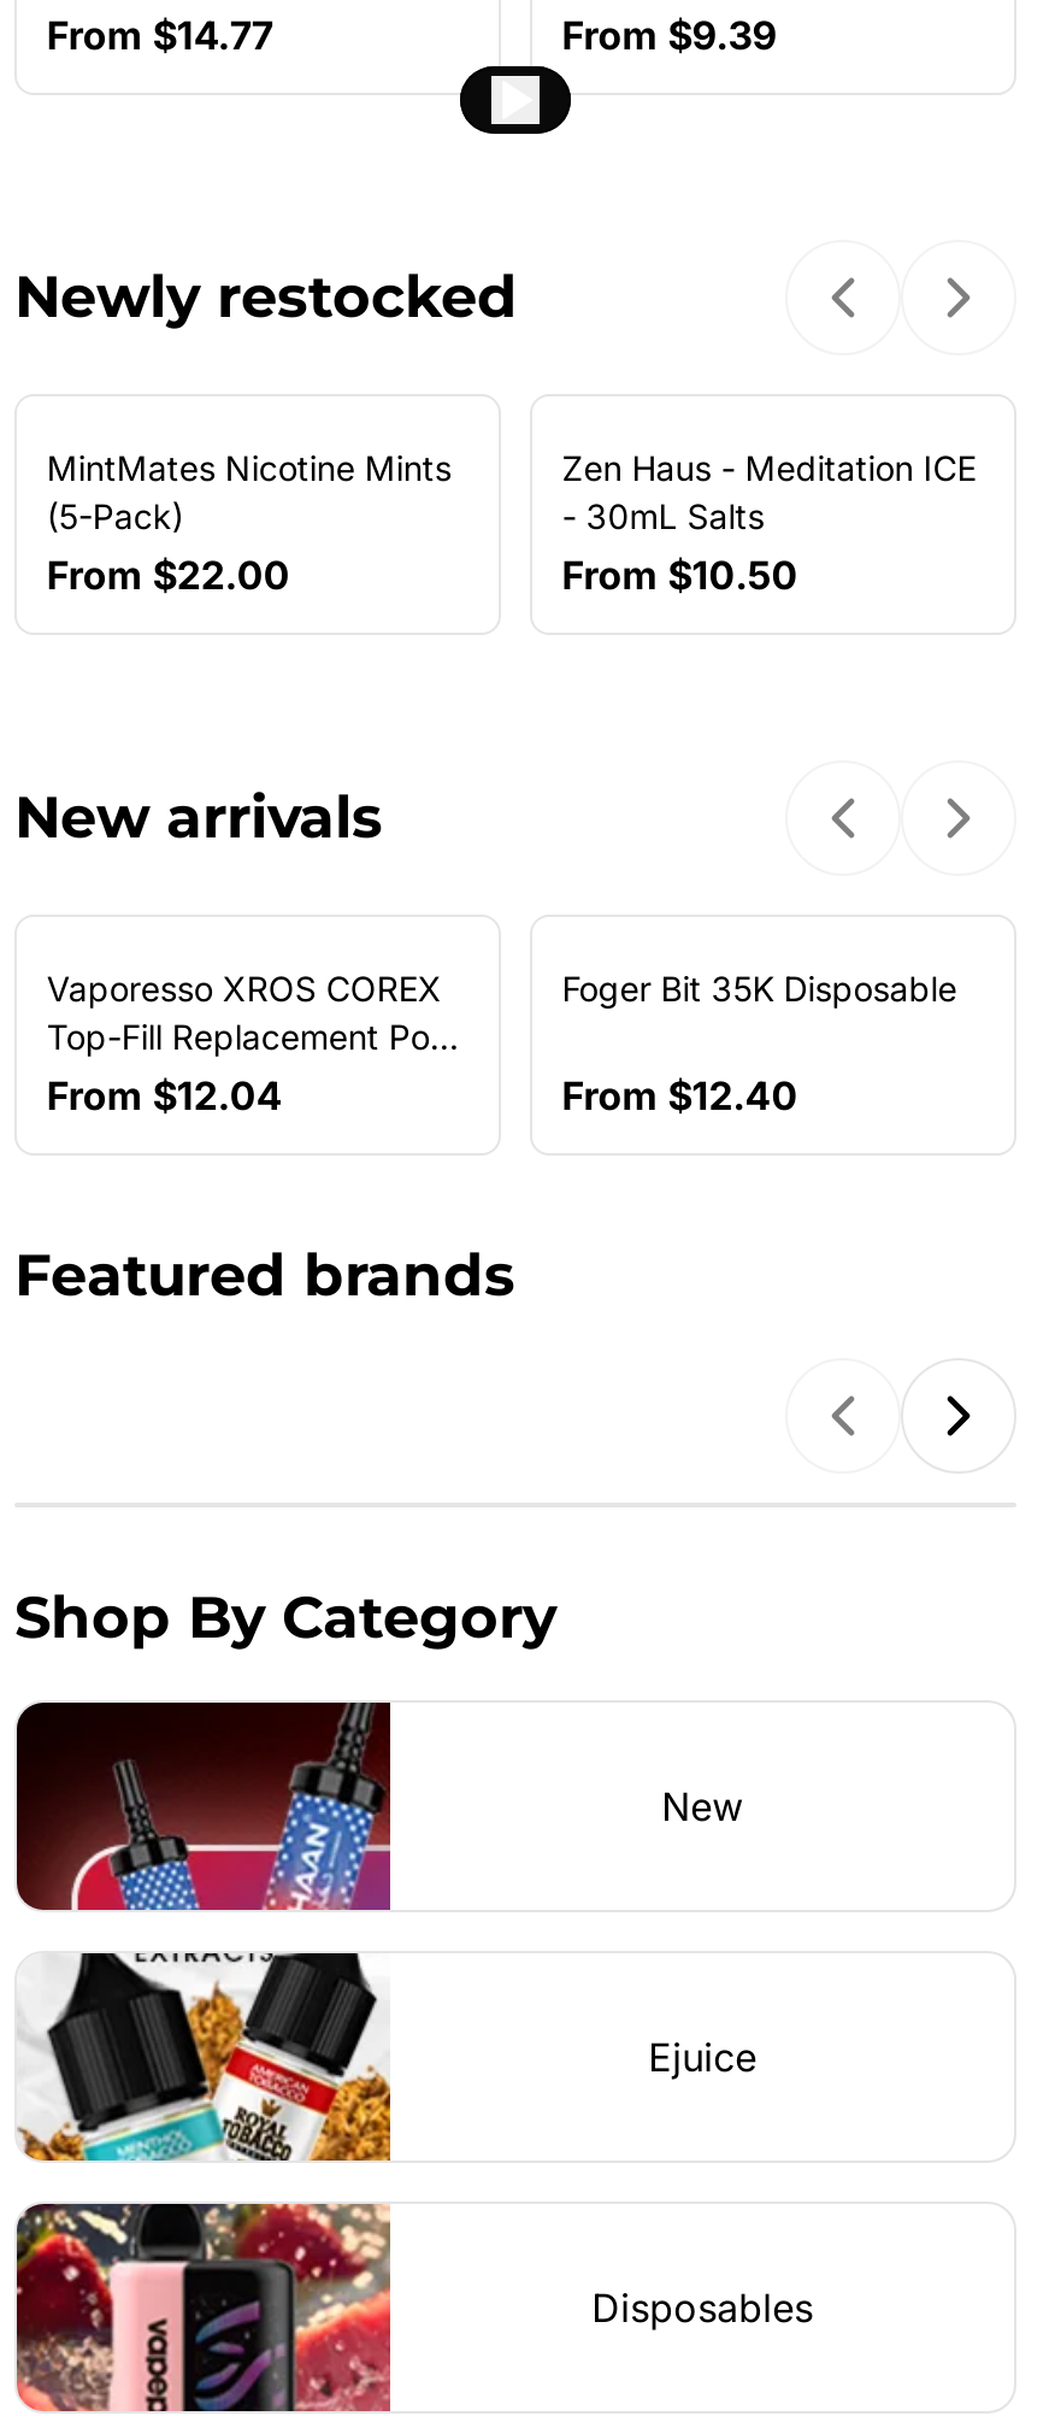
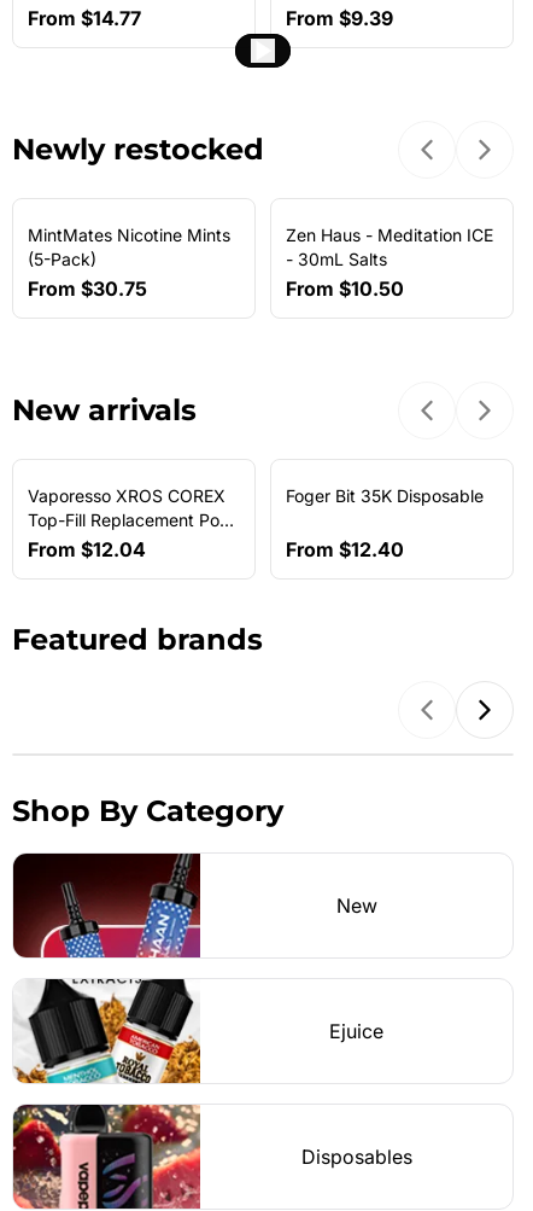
- From $22.00
+ From $30.75
